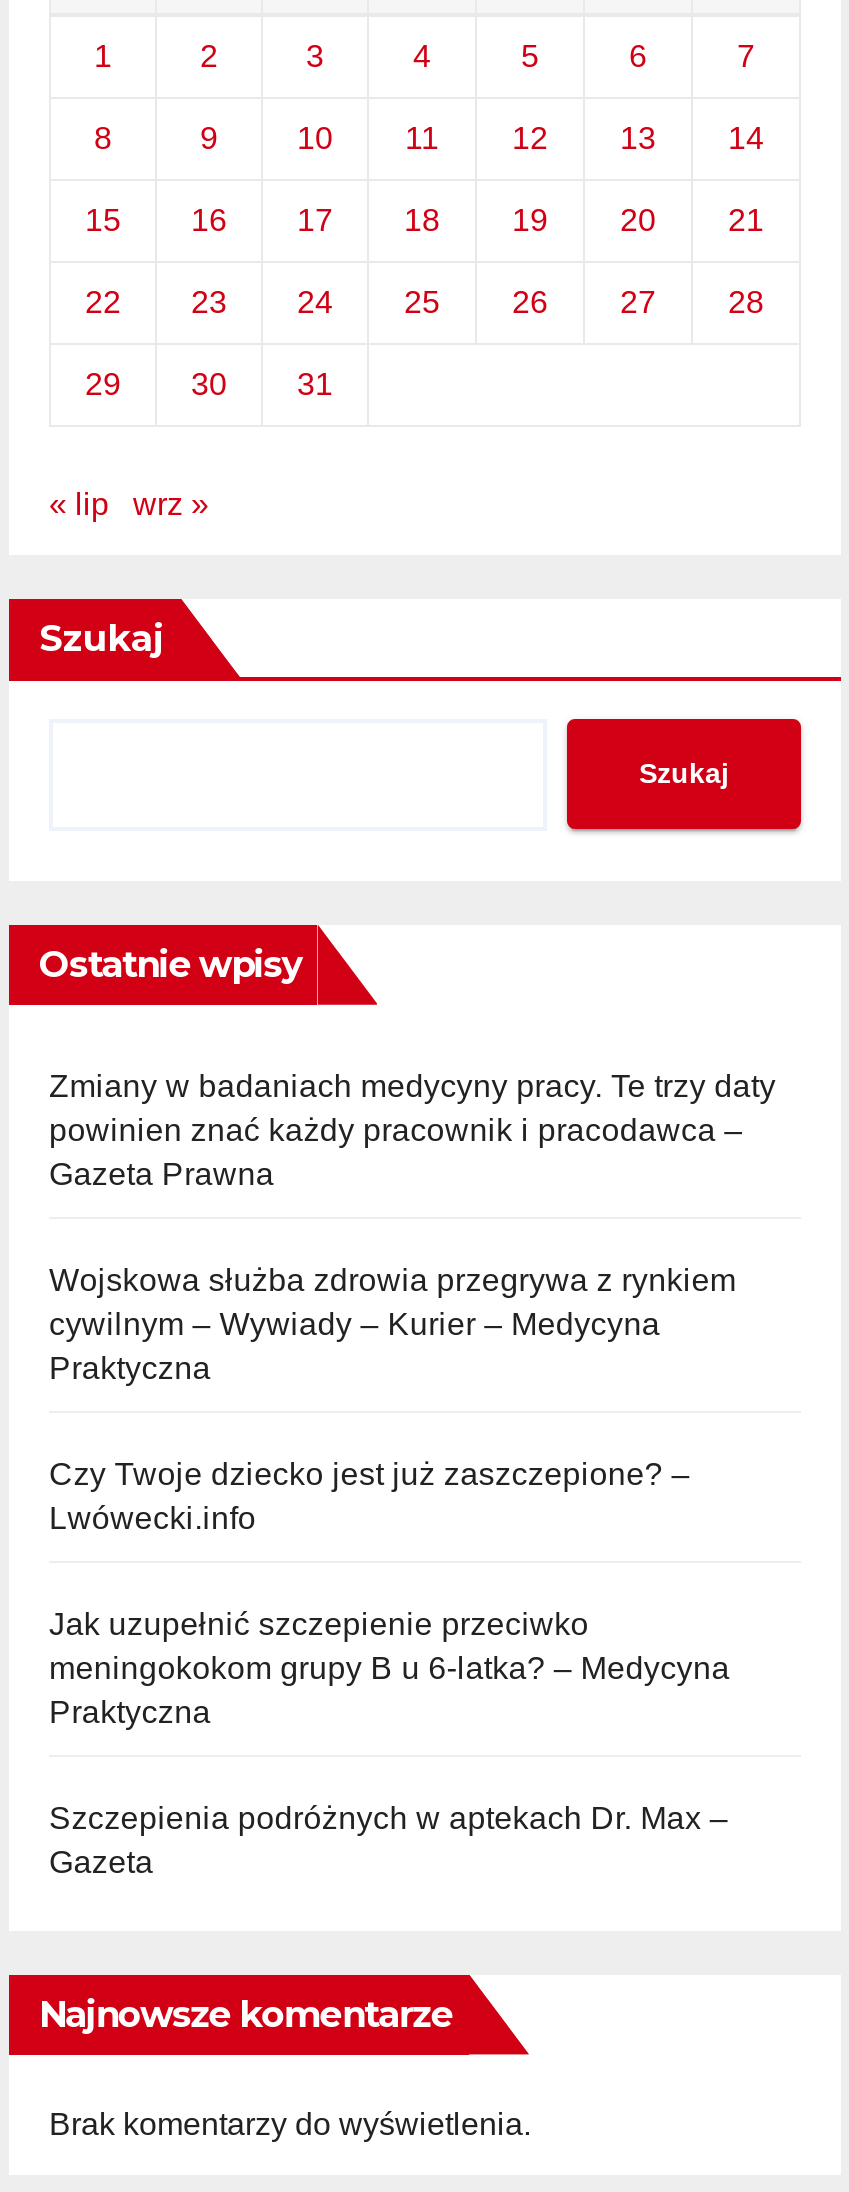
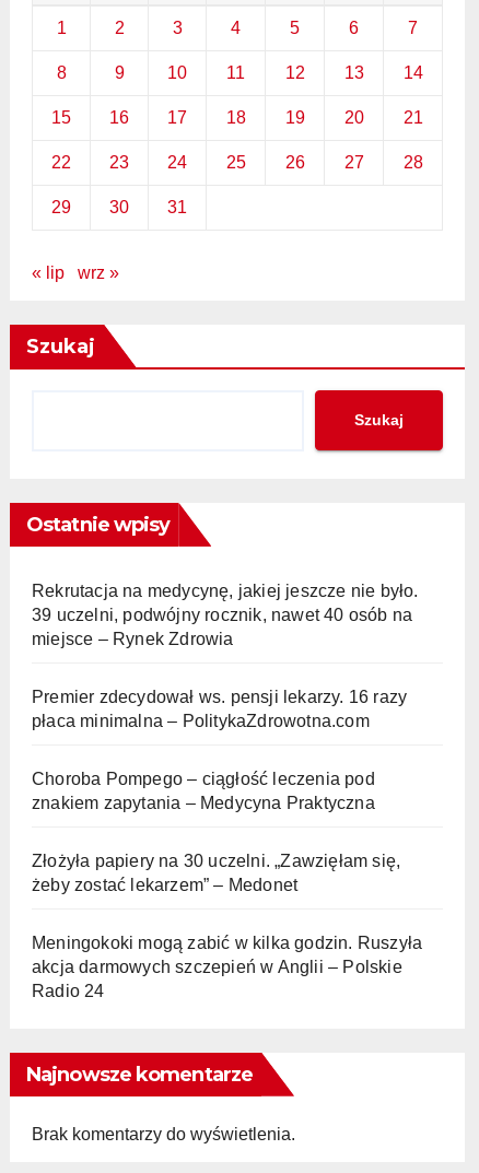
- Zmiany w badaniach medycyny pracy. Te trzy daty
- powinien znać każdy pracownik i pracodawca –
- Gazeta Prawna
+ Rekrutacja na medycynę, jakiej jeszcze nie było.
+ 39 uczelni, podwójny rocznik, nawet 40 osób na
+ miejsce – Rynek Zdrowia

- Wojskowa służba zdrowia przegrywa z rynkiem
- cywilnym – Wywiady – Kurier – Medycyna
- Praktyczna
+ Premier zdecydował ws. pensji lekarzy. 16 razy
+ płaca minimalna – PolitykaZdrowotna.com

- Czy Twoje dziecko jest już zaszczepione? –
- Lwówecki.info
+ Choroba Pompego – ciągłość leczenia pod
+ znakiem zapytania – Medycyna Praktyczna

- Jak uzupełnić szczepienie przeciwko
- meningokokom grupy B u 6-latka? – Medycyna
- Praktyczna
+ Złożyła papiery na 30 uczelni. „Zawzięłam się,
+ żeby zostać lekarzem” – Medonet

- Szczepienia podróżnych w aptekach Dr. Max –
- Gazeta
+ Meningokoki mogą zabić w kilka godzin. Ruszyła
+ akcja darmowych szczepień w Anglii – Polskie
+ Radio 24
